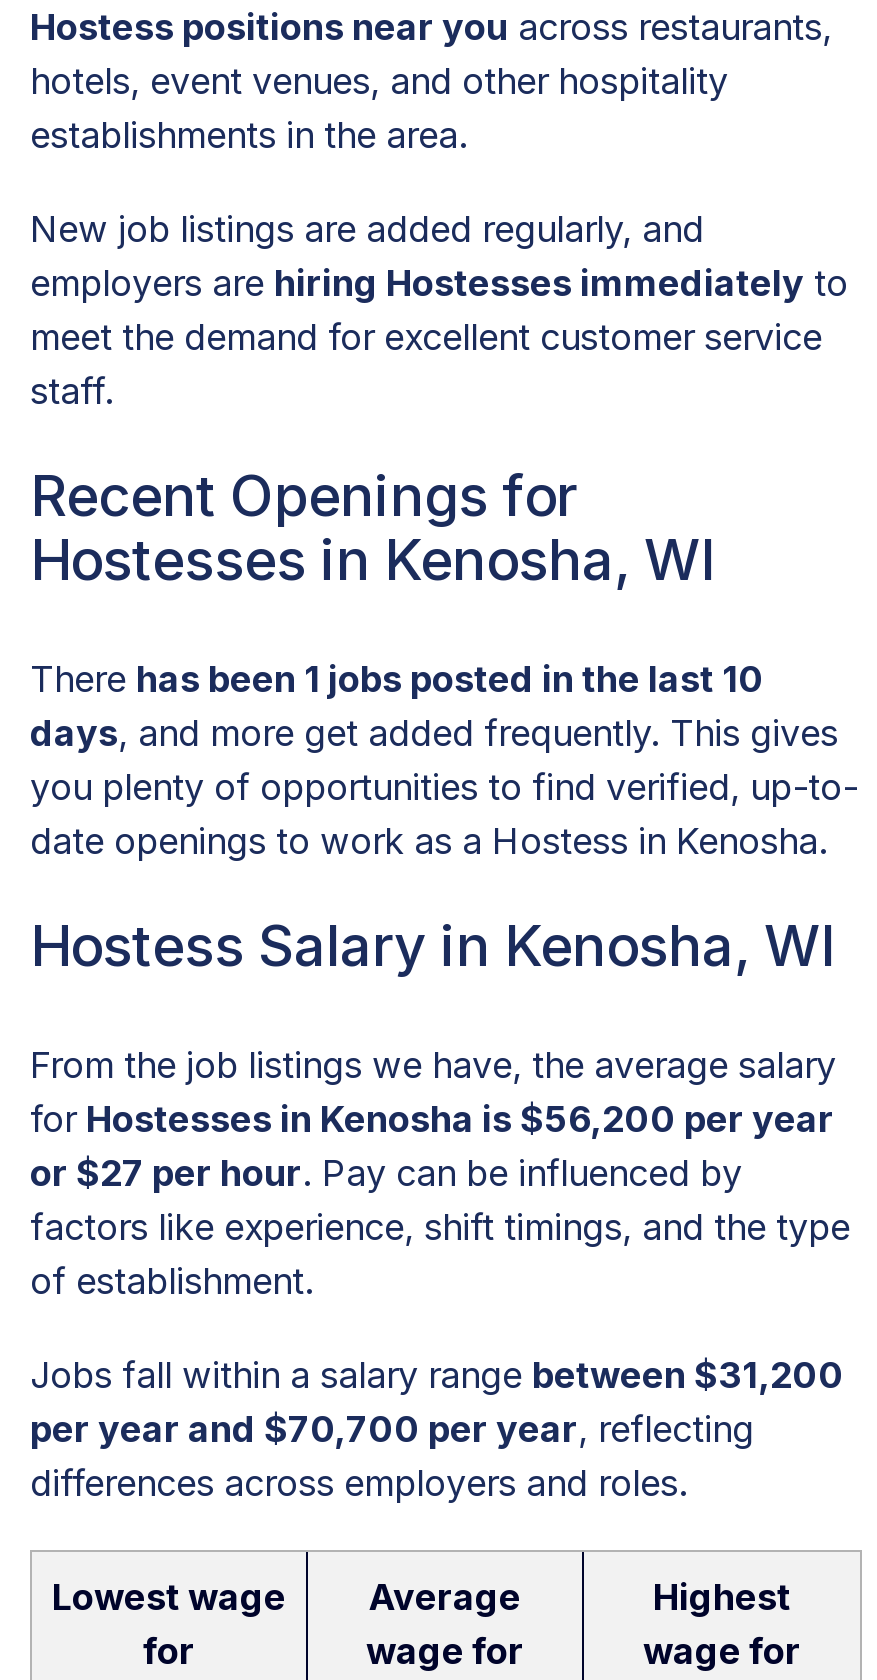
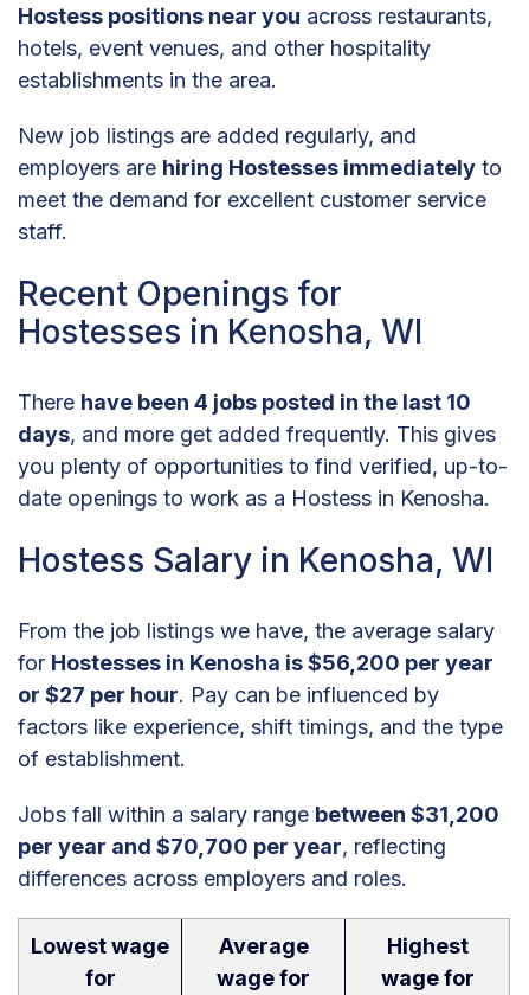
- There has been 1 jobs posted in the last 10
+ There have been 4 jobs posted in the last 10
